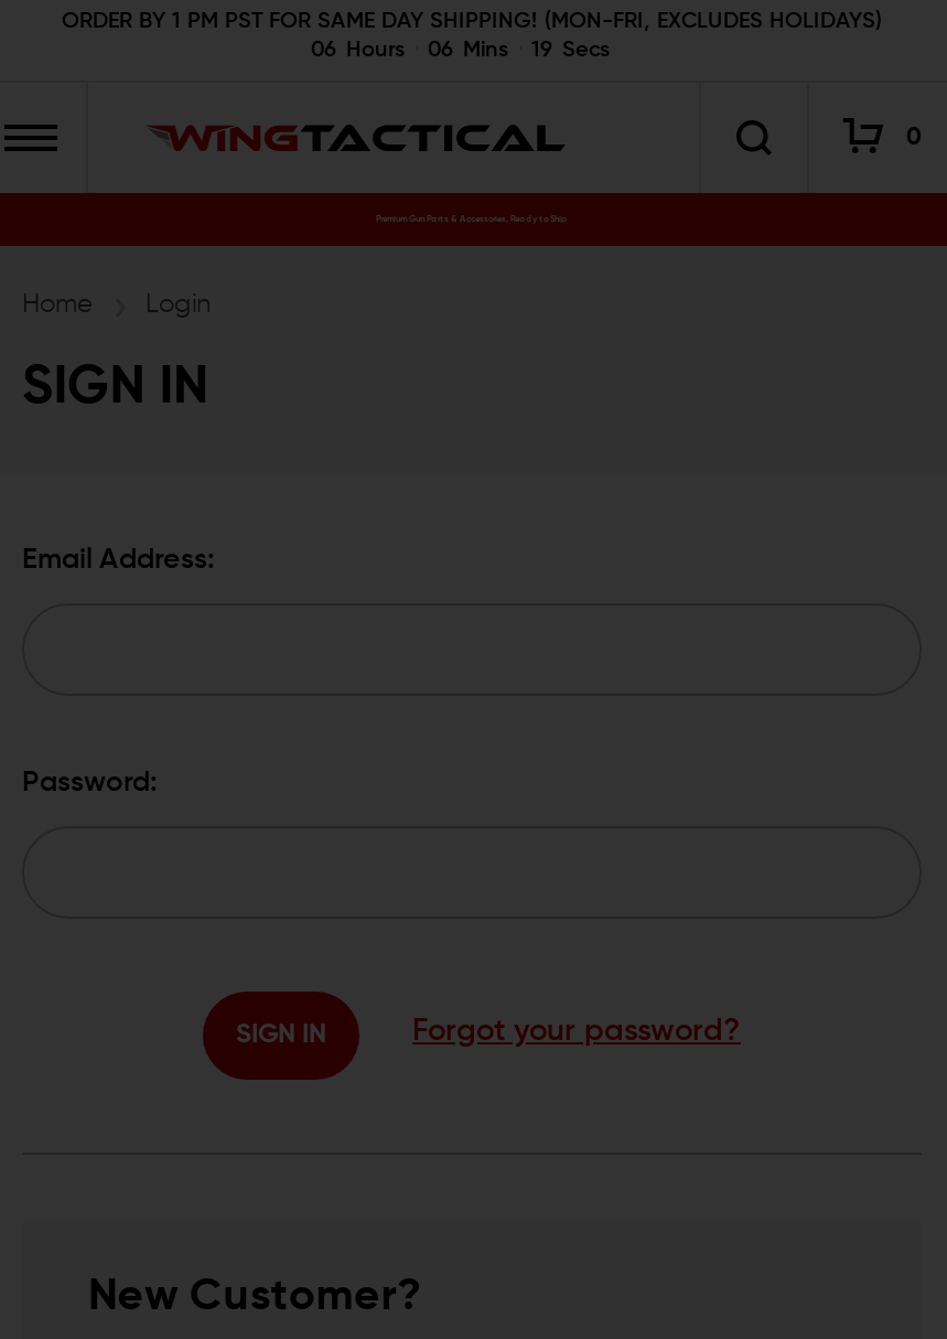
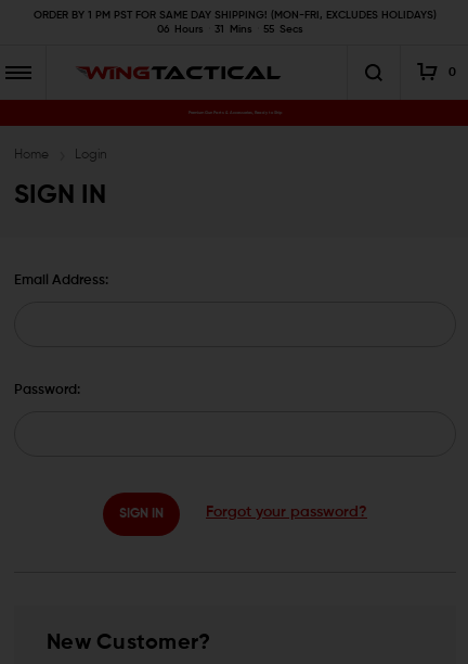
- 06 Mins
+ 31 Mins

- 19 Secs
+ 55 Secs
